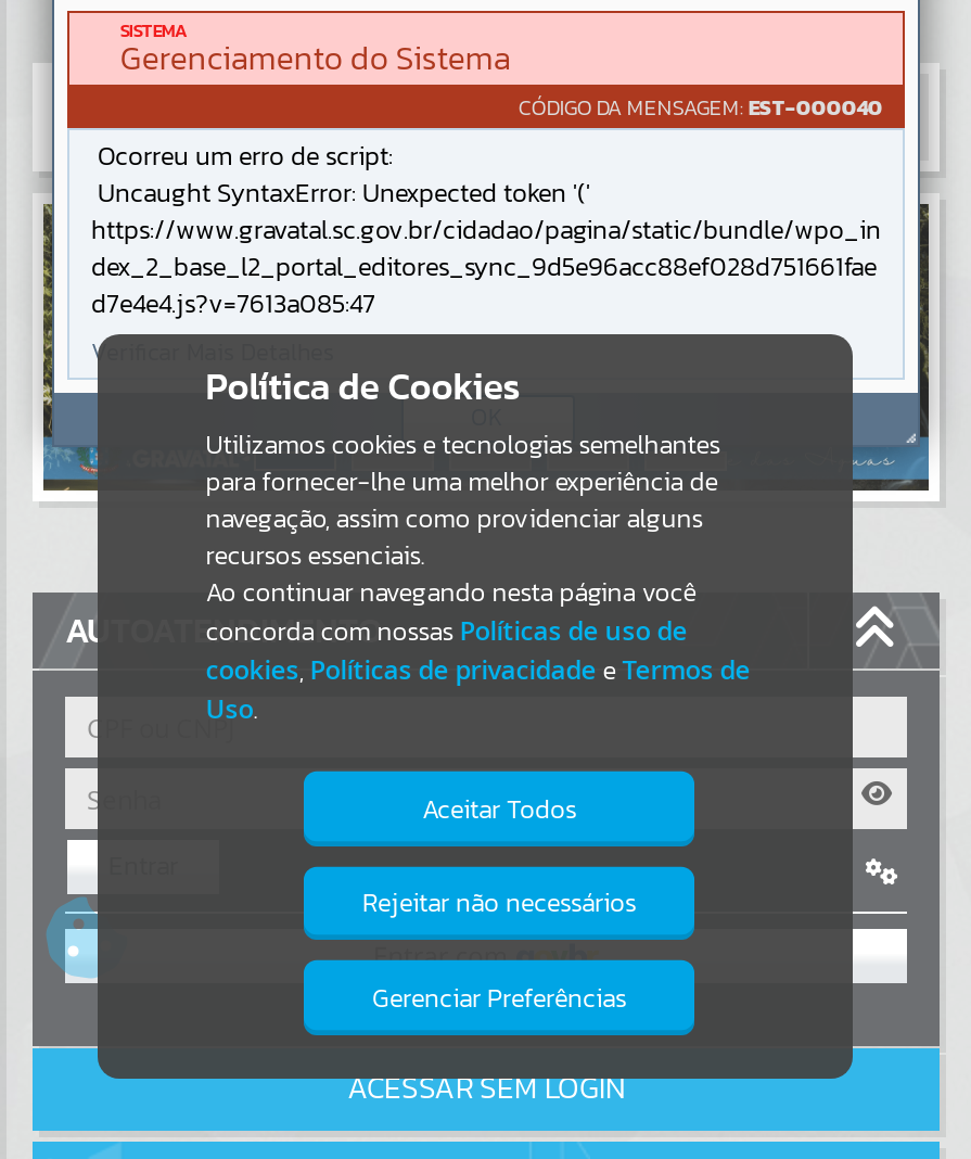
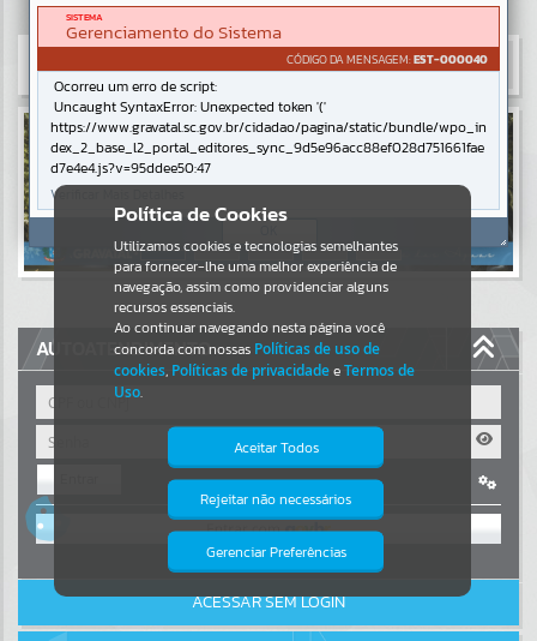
- d7e4e4.js?v=7613a085:47
+ d7e4e4.js?v=95ddee50:47
